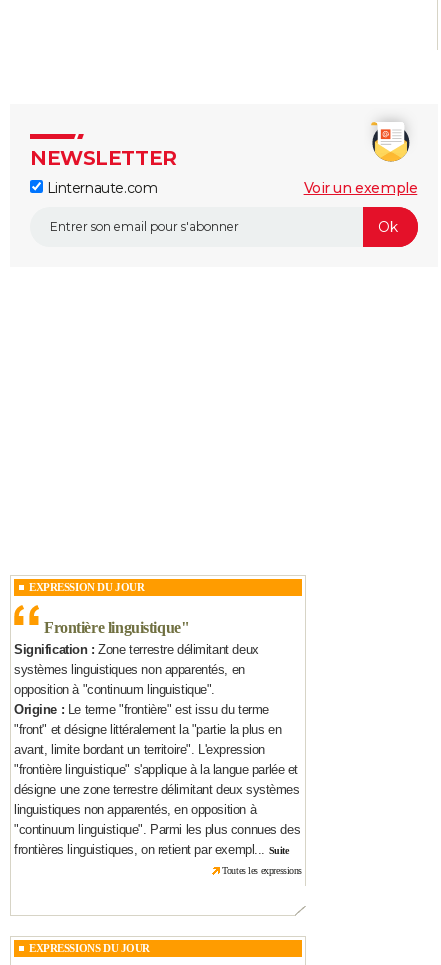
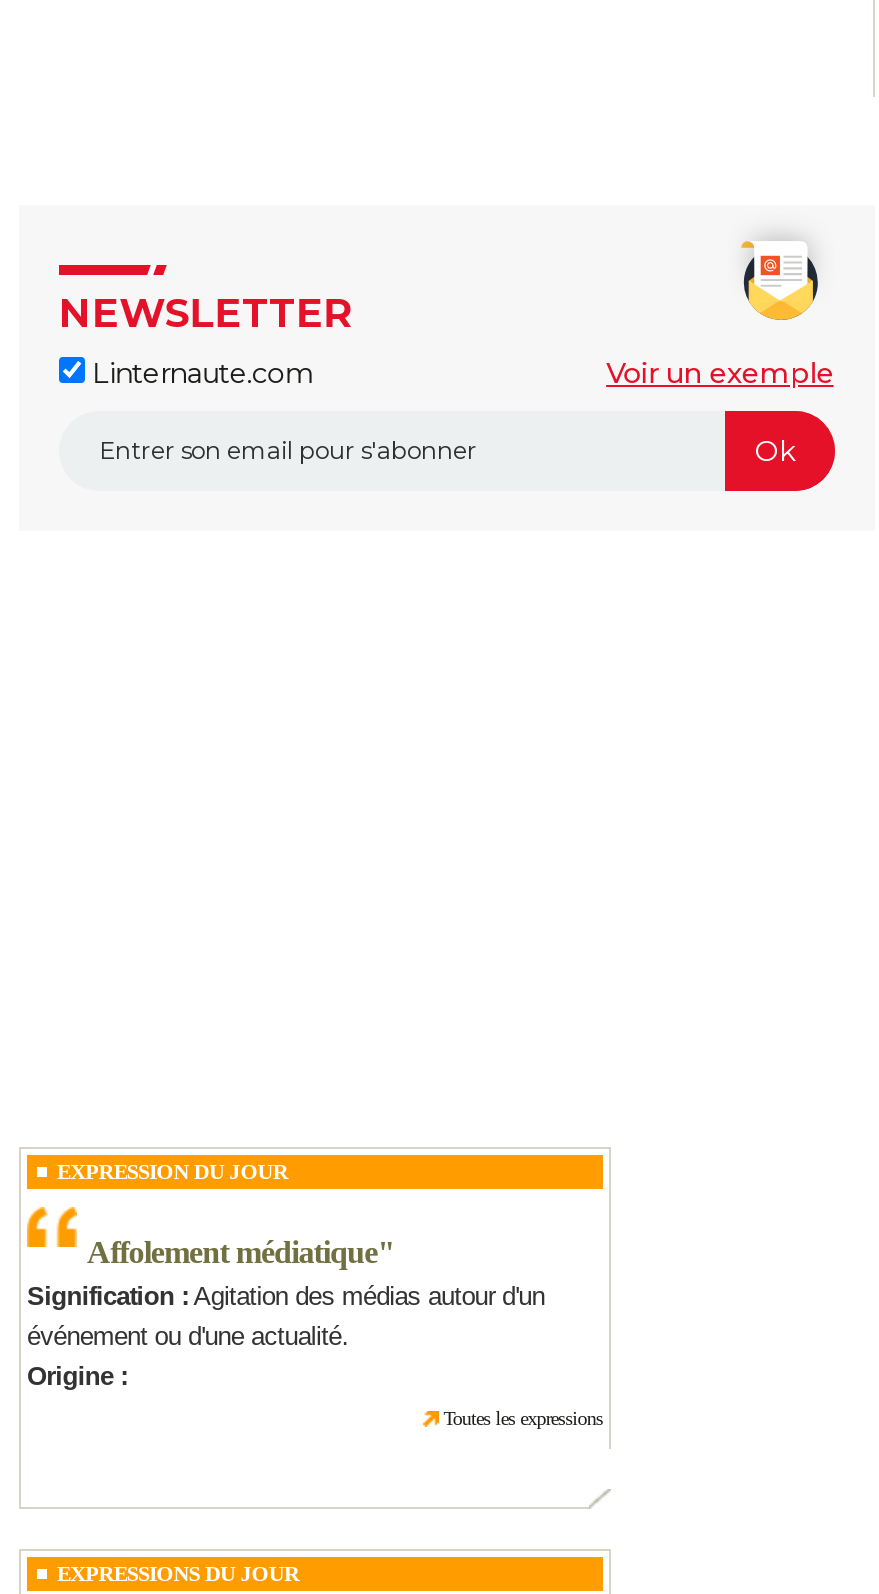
- Frontière linguistique"
- Signification : Zone terrestre délimitant deux
- systèmes linguistiques non apparentés, en
- opposition à "continuum linguistique".
- Origine : Le terme "frontière" est issu du terme
- "front" et désigne littéralement la "partie la plus en
- avant, limite bordant un territoire". L'expression
- "frontière linguistique" s'applique à la langue parlée et
- désigne une zone terrestre délimitant deux systèmes
- linguistiques non apparentés, en opposition à
- "continuum linguistique". Parmi les plus connues des
- frontières linguistiques, on retient par exempl... Suite
+ Affolement médiatique"
+ Signification : Agitation des médias autour d'un
+ événement ou d'une actualité.
+ Origine :
